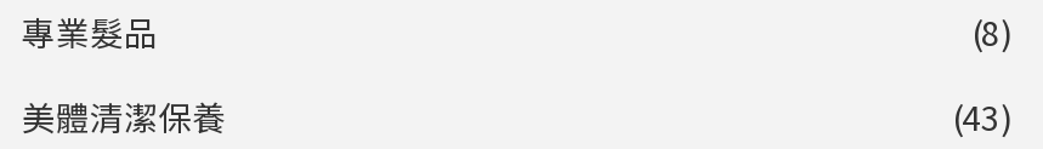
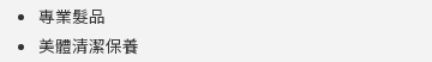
- (8)

- (43)
